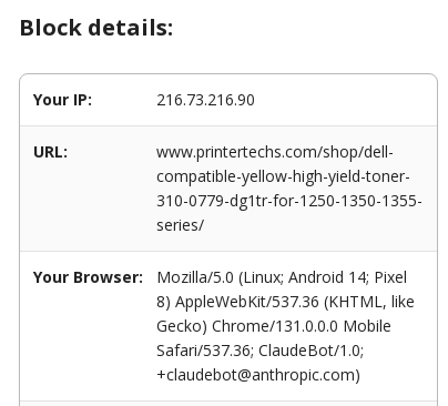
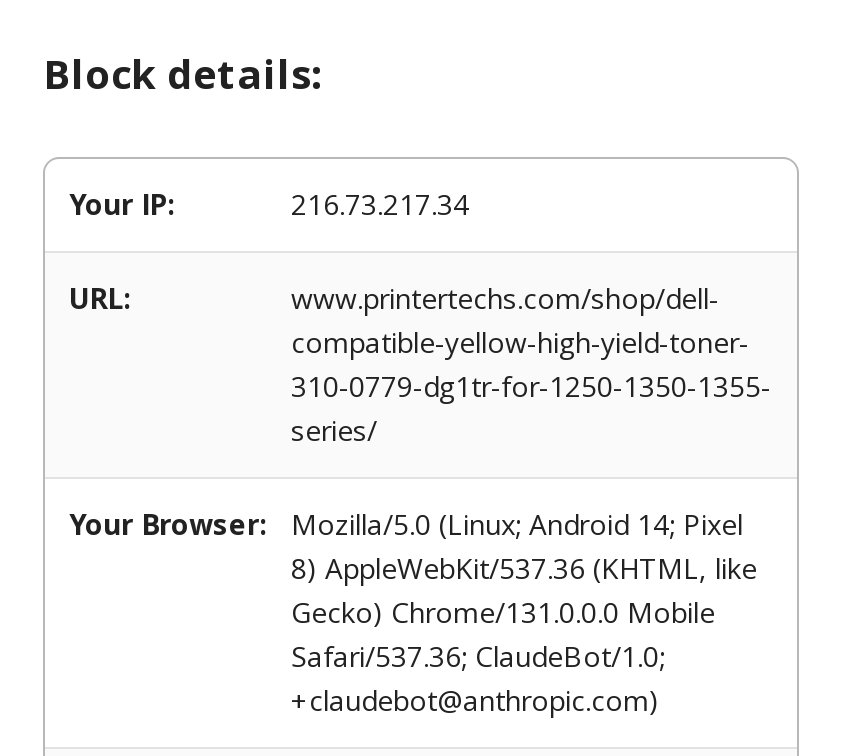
- 216.73.216.90
+ 216.73.217.34
